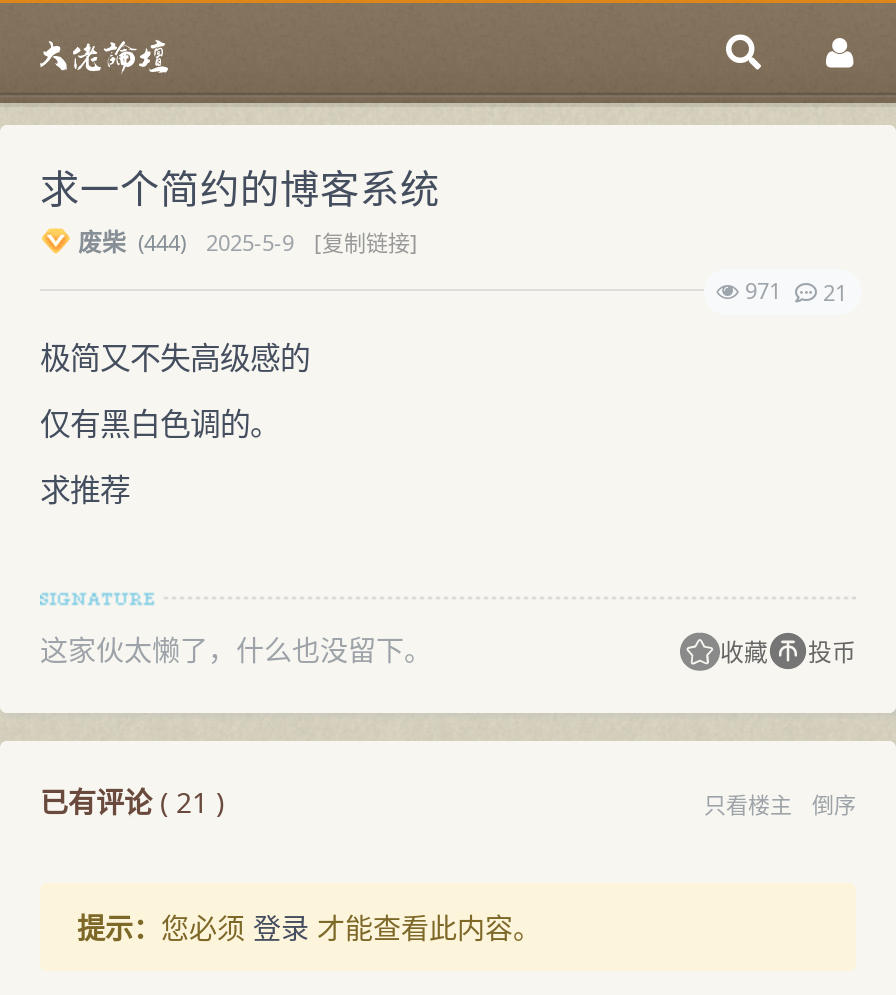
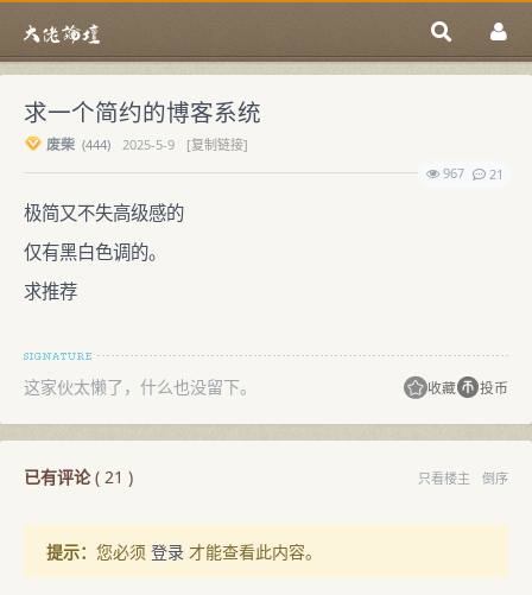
- 971 21
+ 967 21
